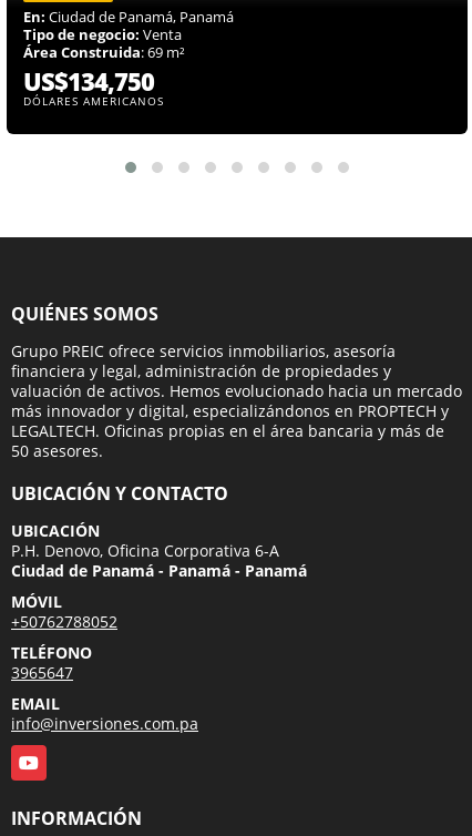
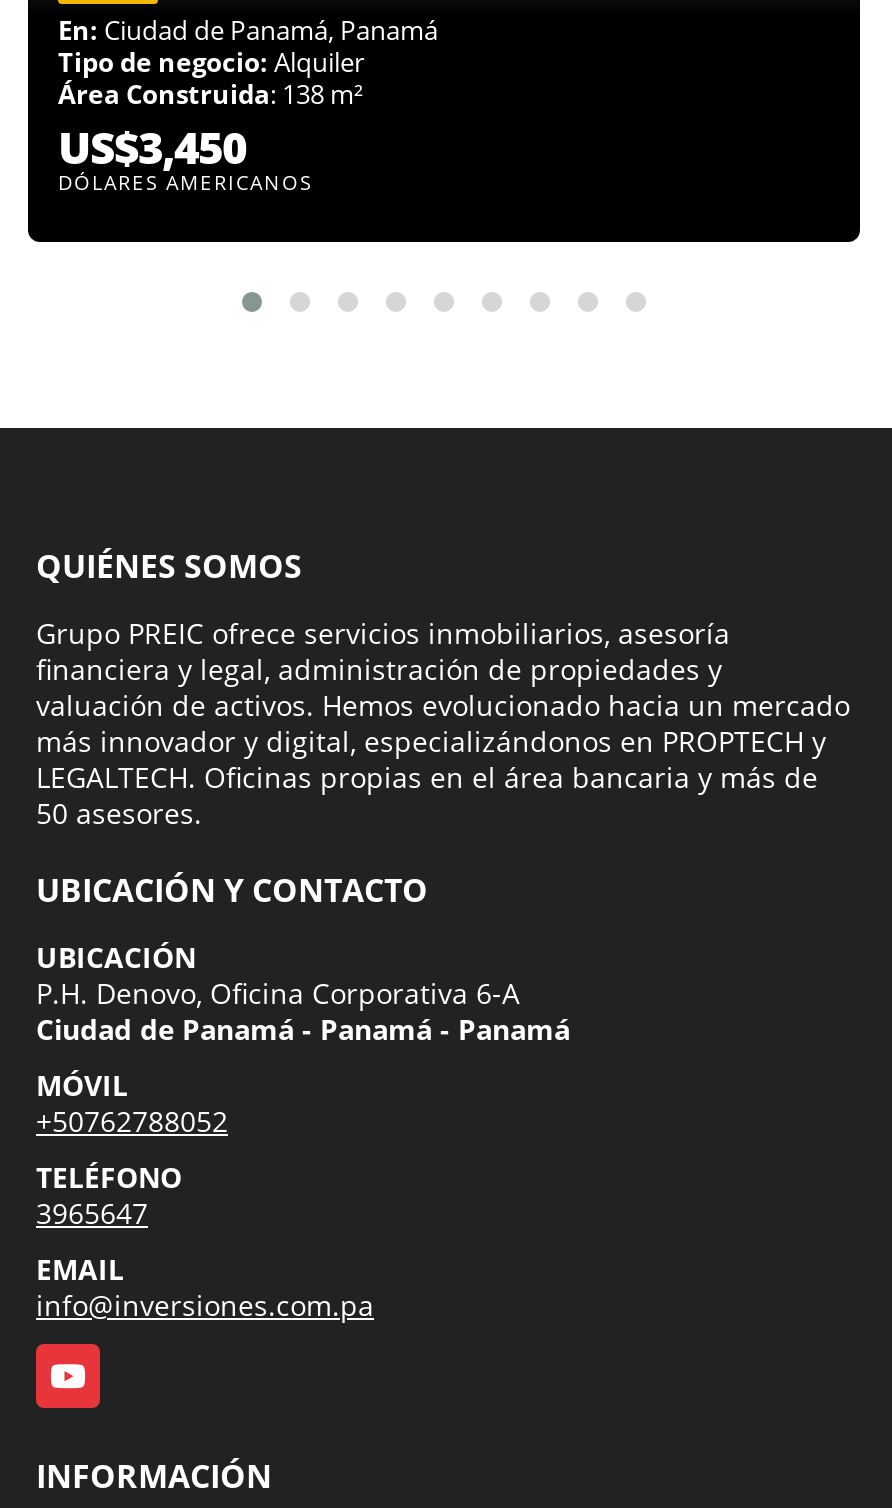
- Tipo de negocio: Venta
- Área Construida: 69 m²
- US$134,750
+ Tipo de negocio: Alquiler
+ Área Construida: 138 m²
+ US$3,450
